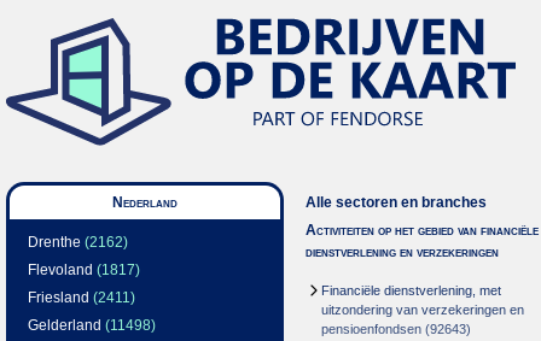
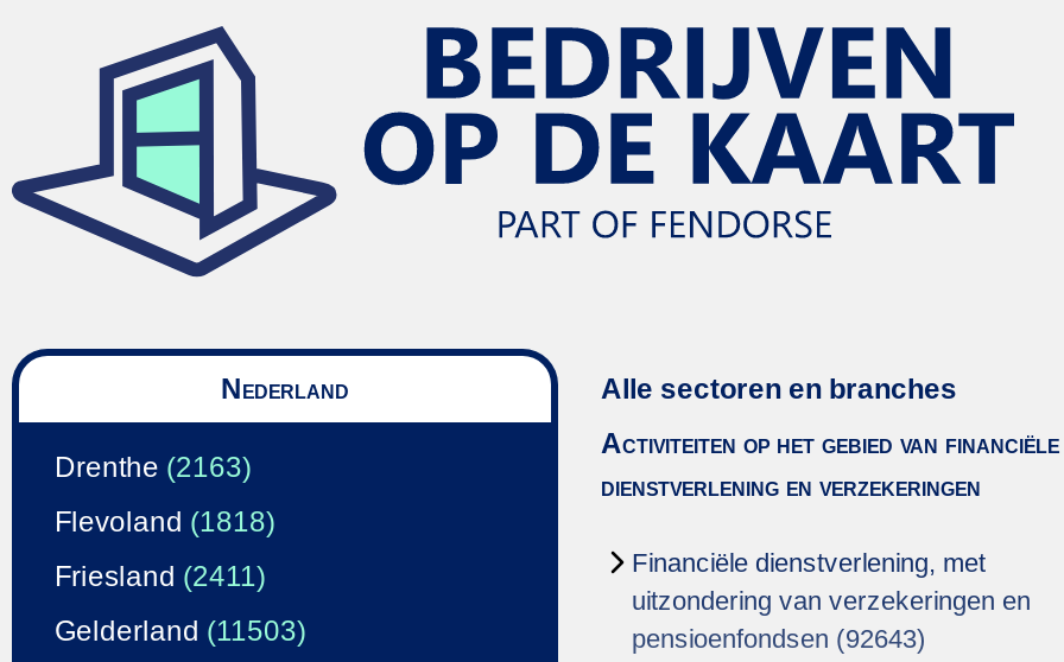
- Drenthe (2162)
+ Drenthe (2163)

- Flevoland (1817)
+ Flevoland (1818)

- Gelderland (11498)
+ Gelderland (11503)
